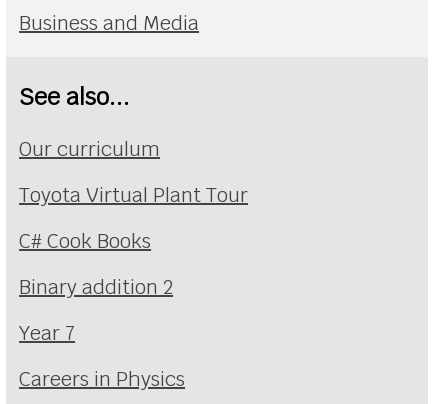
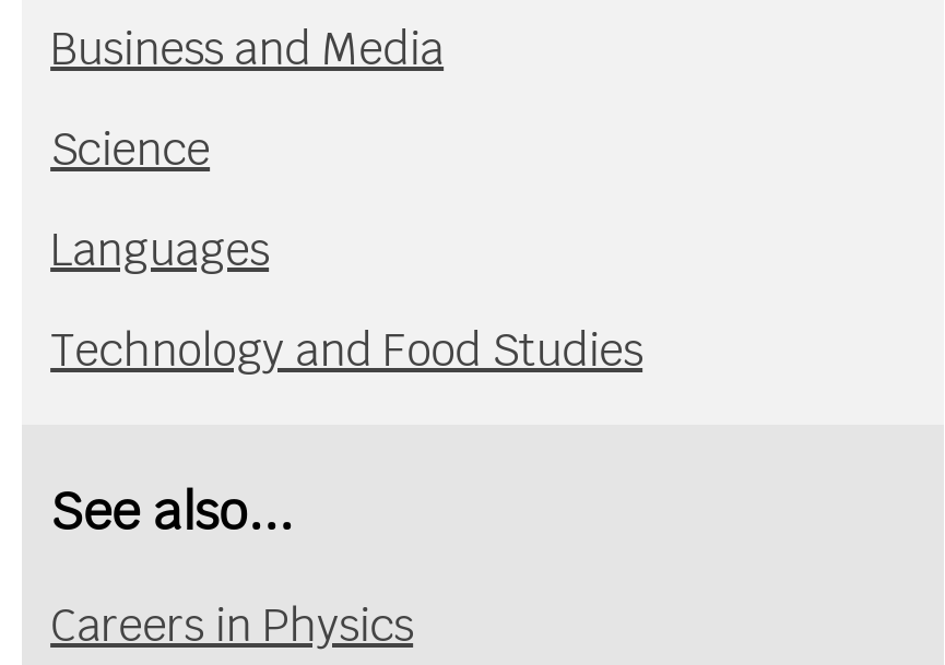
+ Science
+ Languages
+ Technology and Food Studies

moved down: See also...

- Our curriculum
- Toyota Virtual Plant Tour
- C# Cook Books
- Binary addition 2
- Year 7
